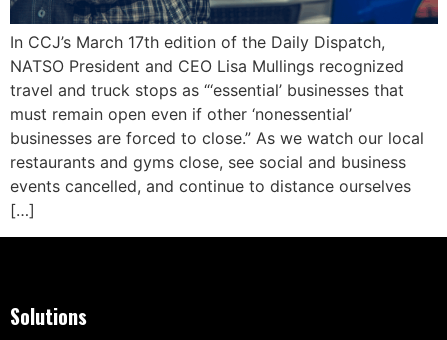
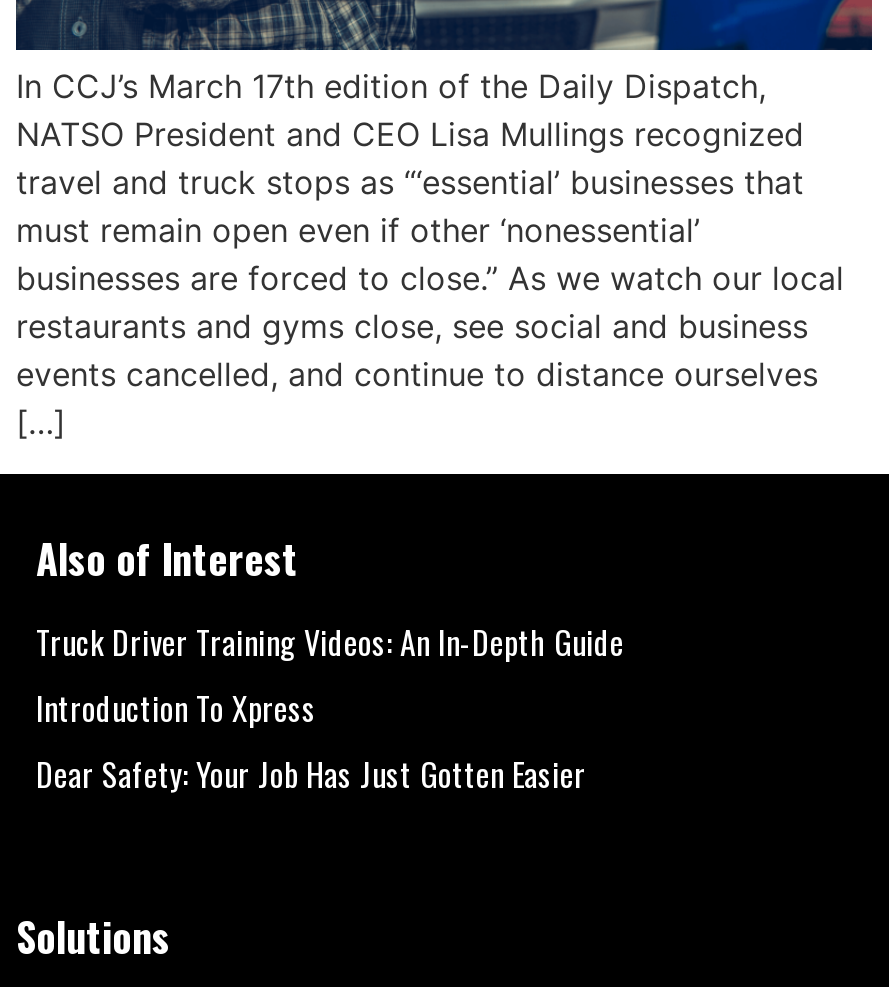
+ Also of Interest
+ Truck Driver Training Videos: An In-Depth Guide
+ Introduction To Xpress
+ Dear Safety: Your Job Has Just Gotten Easier
